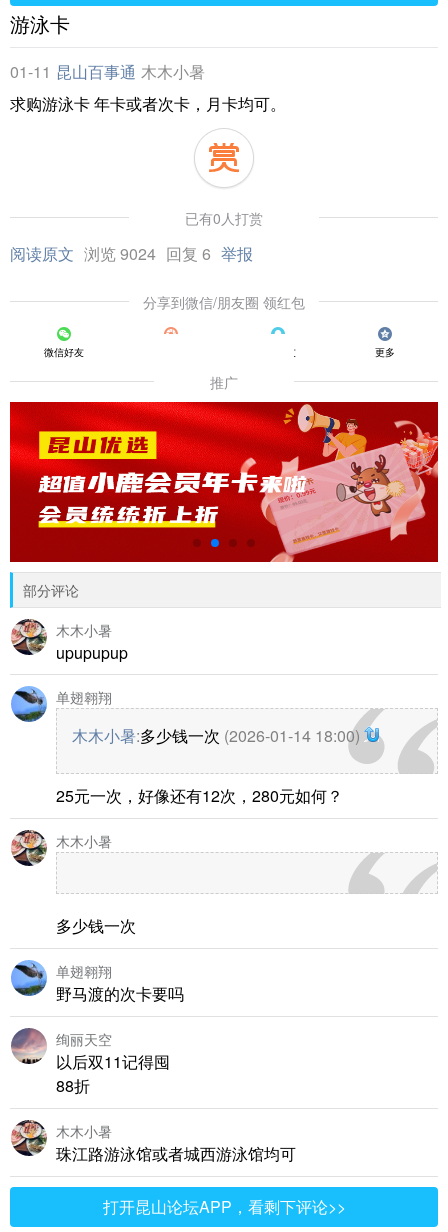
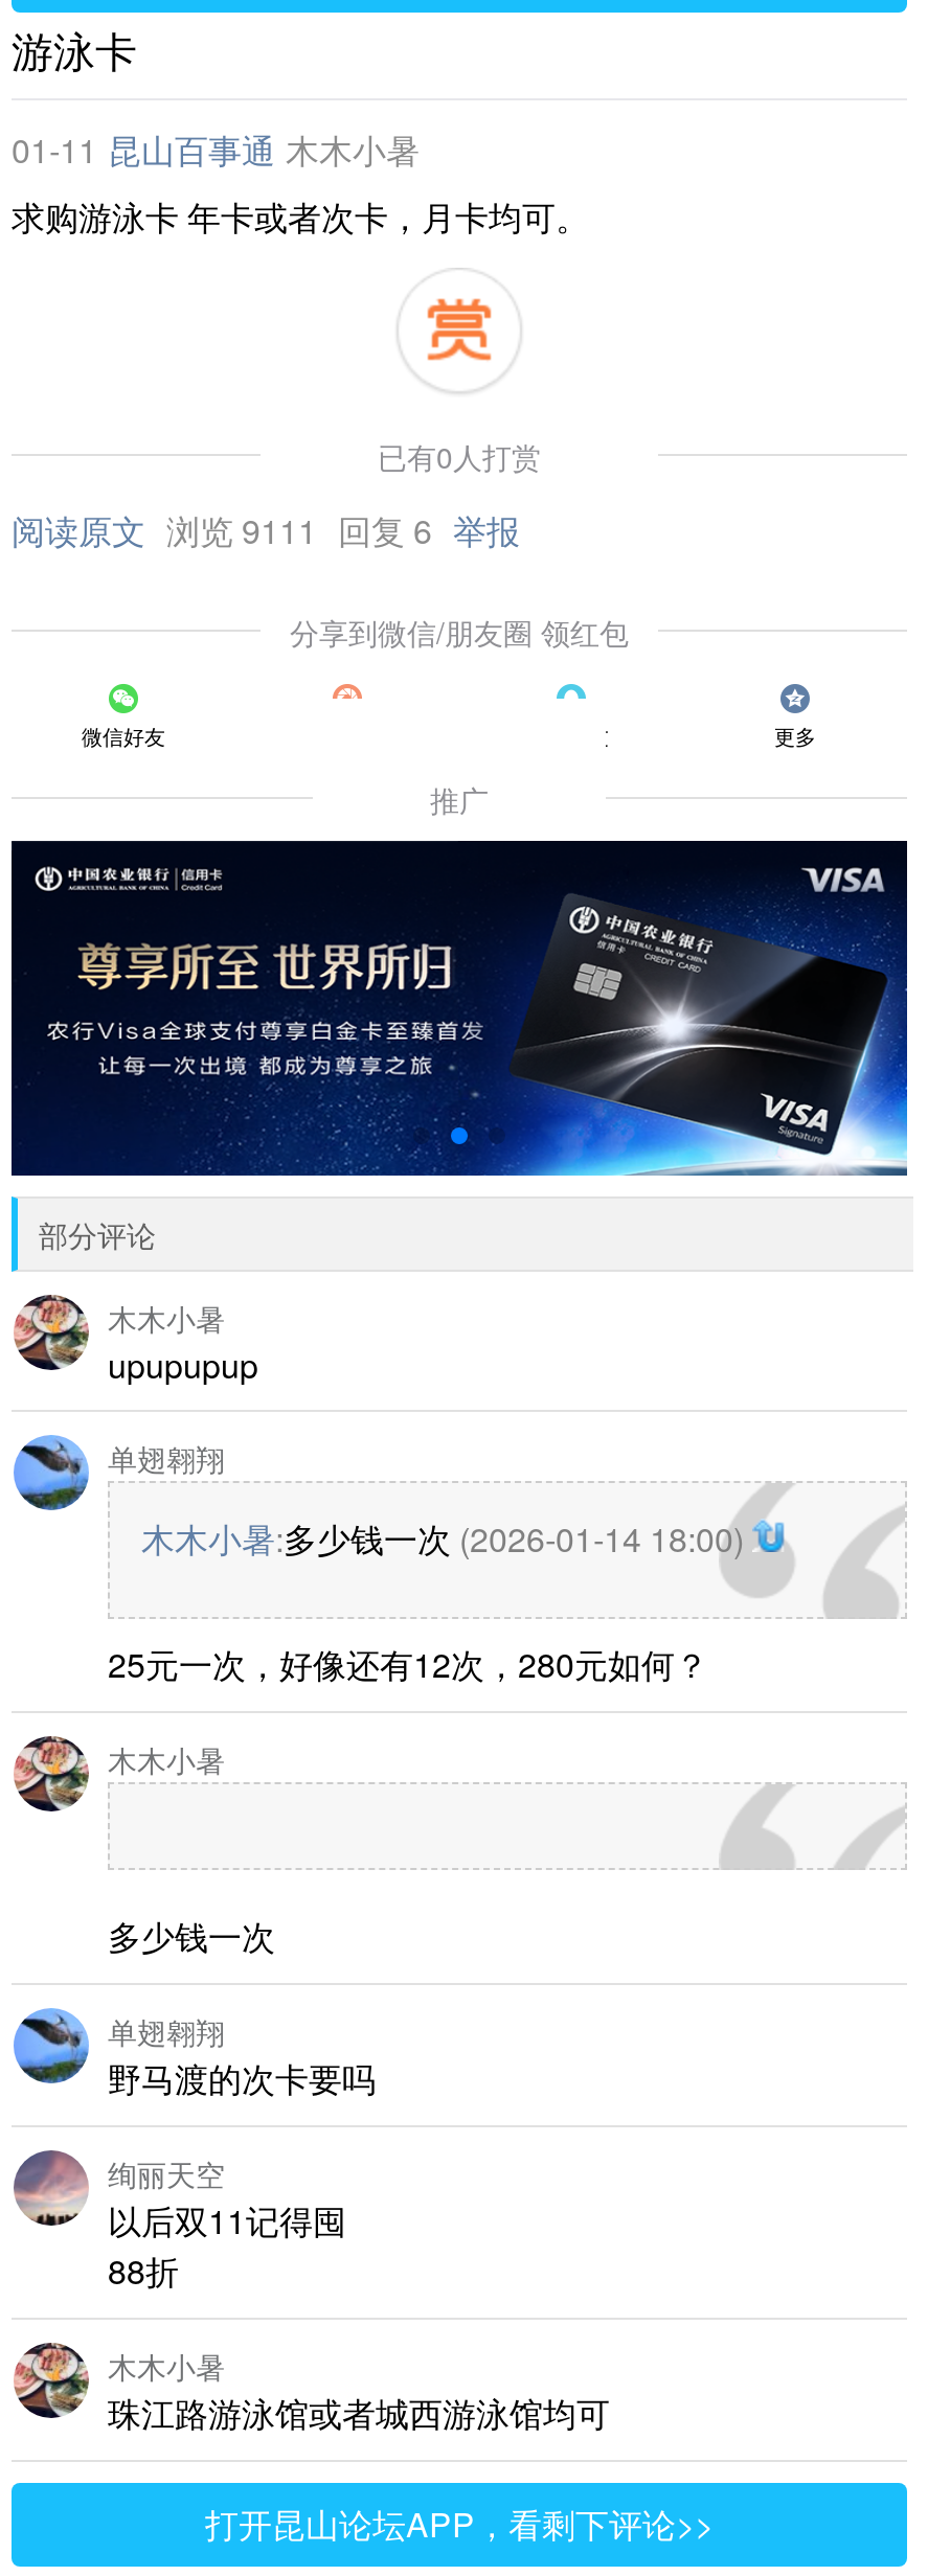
- 阅读原文 浏览 9024 回复 6 举报
+ 阅读原文 浏览 9111 回复 6 举报

- [image]
+ [image]
